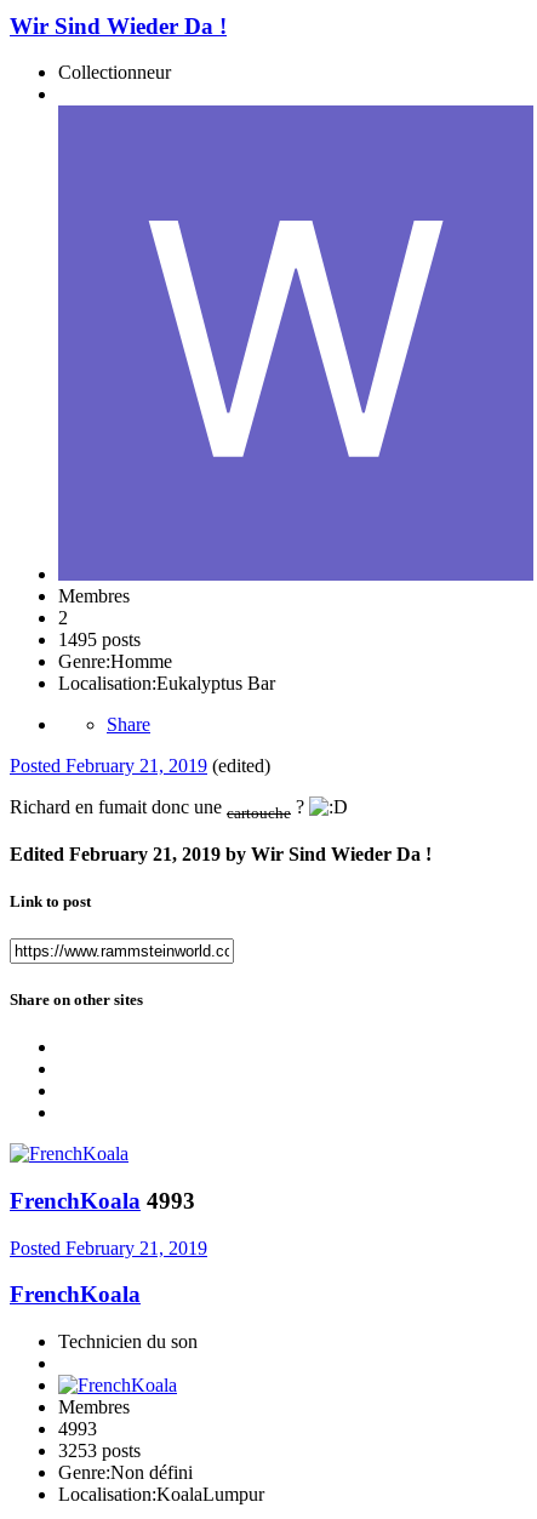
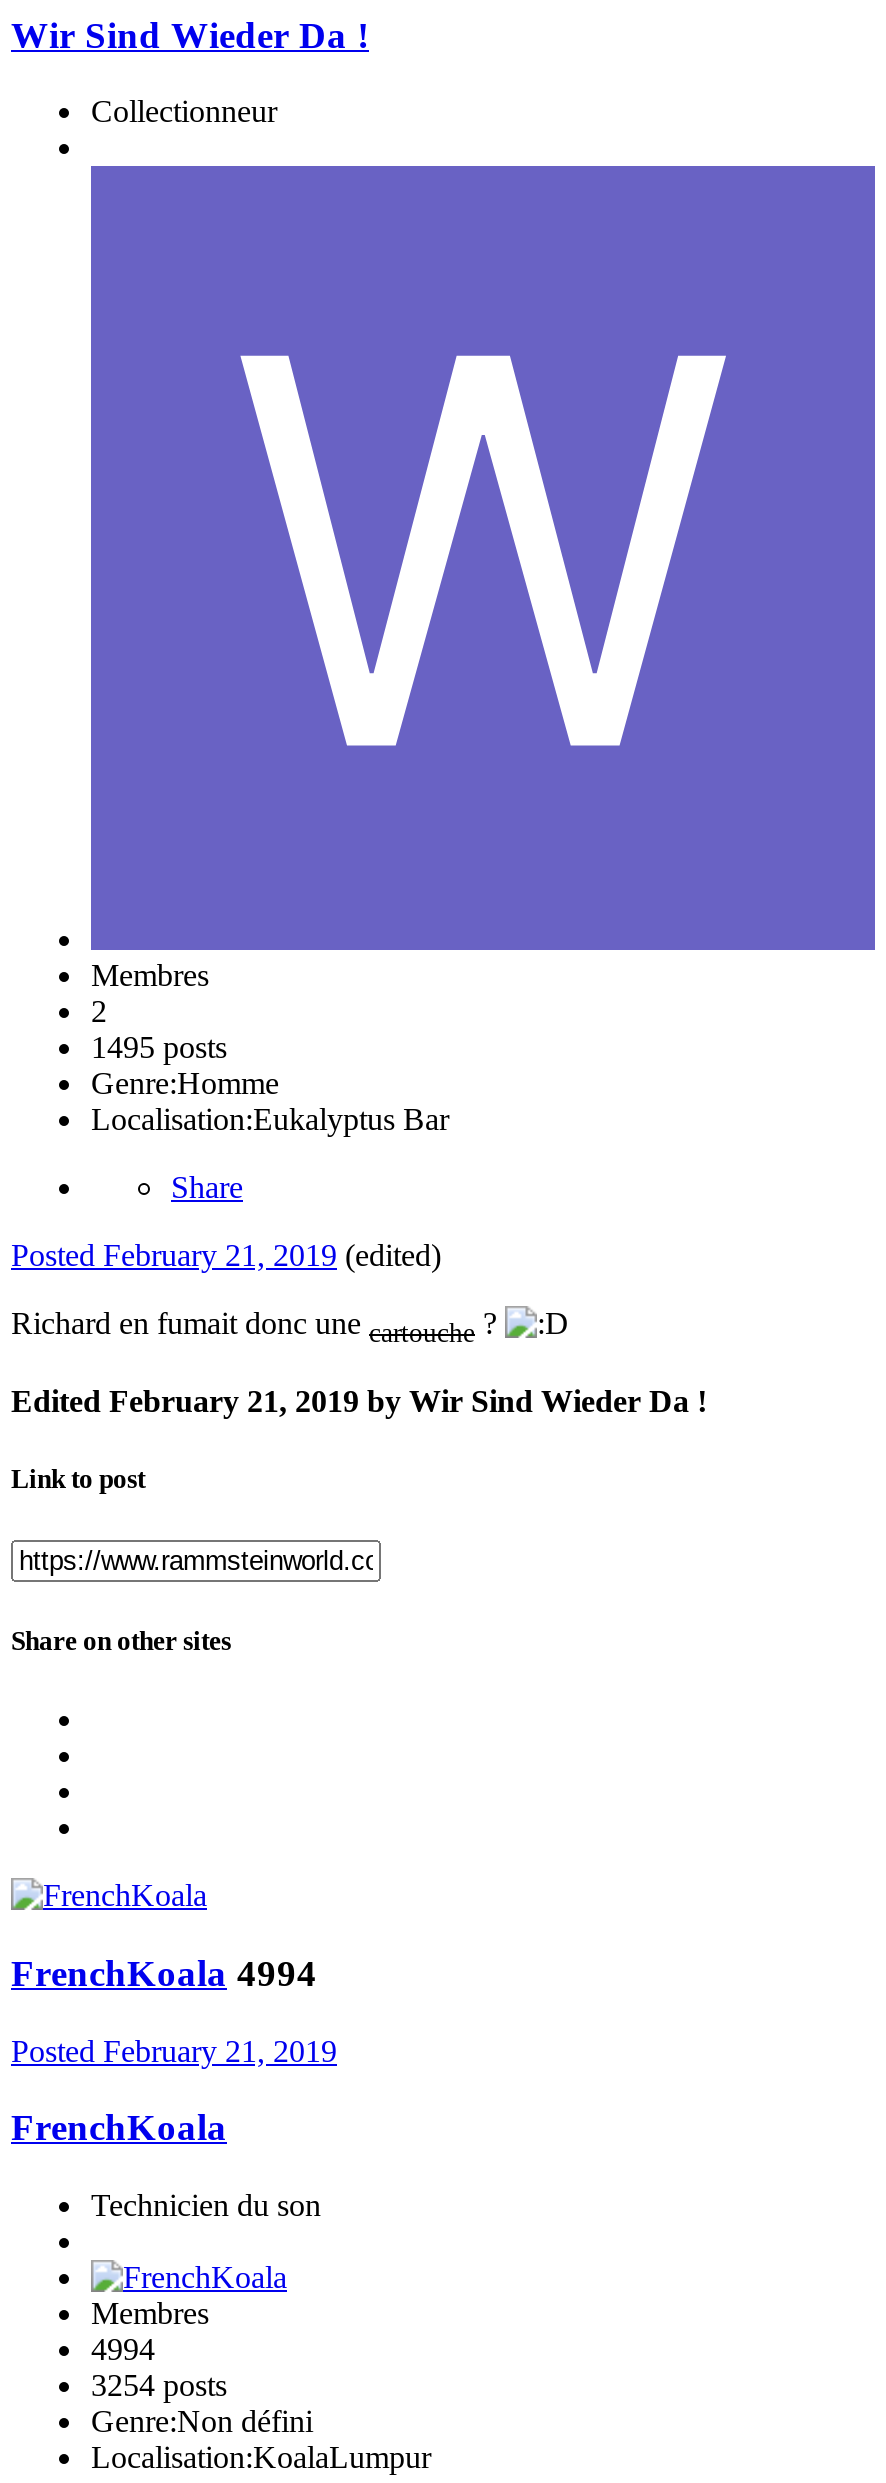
- FrenchKoala 4993
+ FrenchKoala 4994

- 4993
+ 4994

- 3253 posts
+ 3254 posts
